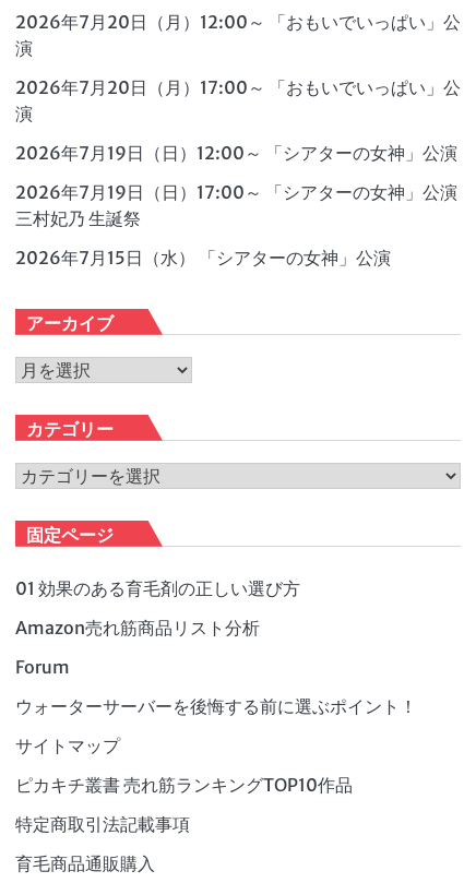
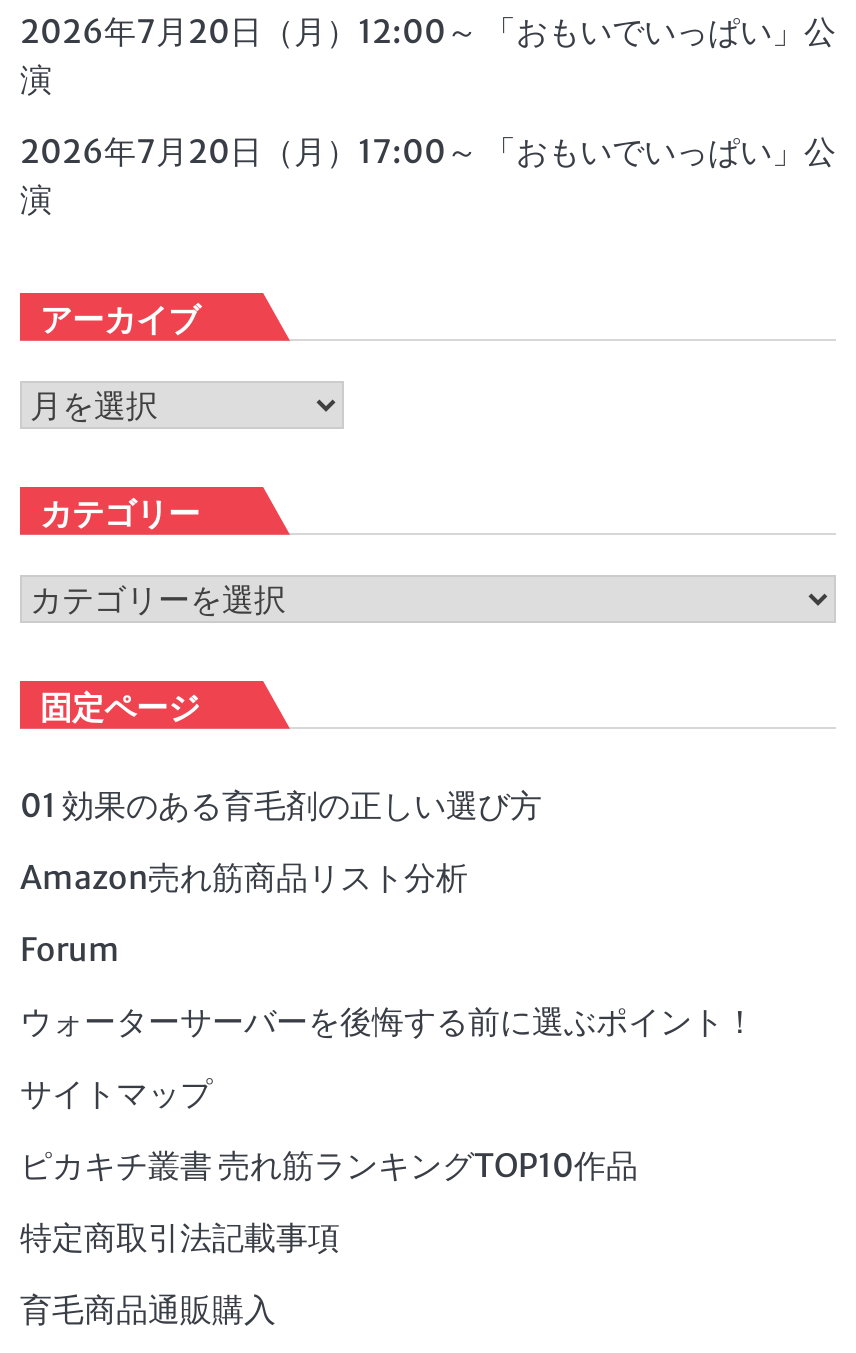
- 2026年7月19日（日）12:00～ 「シアターの女神」公演
- 2026年7月19日（日）17:00～ 「シアターの女神」公演
- 三村妃乃 生誕祭
- 2026年7月15日（水） 「シアターの女神」公演
